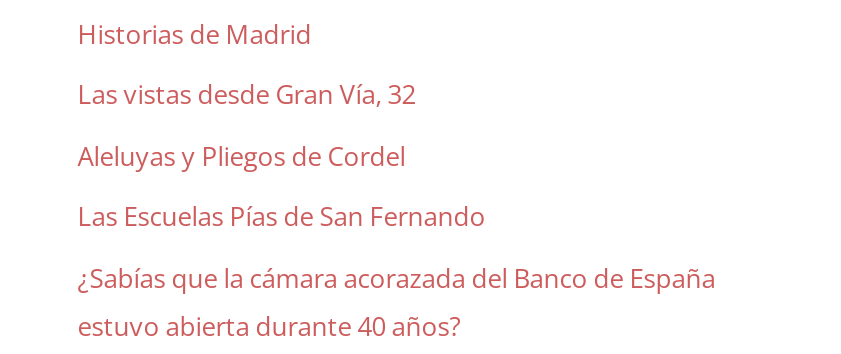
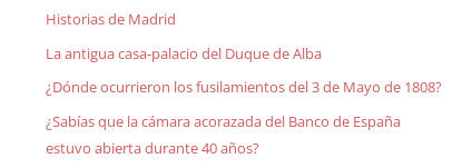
- Las vistas desde Gran Vía, 32
- Aleluyas y Pliegos de Cordel
- Las Escuelas Pías de San Fernando
+ La antigua casa-palacio del Duque de Alba
+ ¿Dónde ocurrieron los fusilamientos del 3 de Mayo de 1808?
